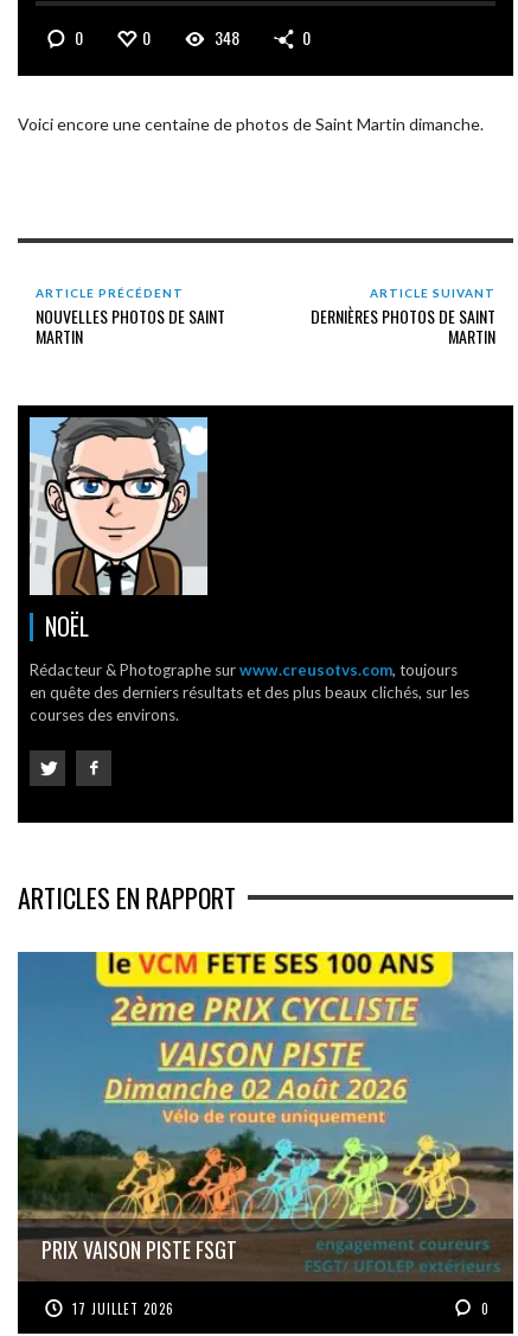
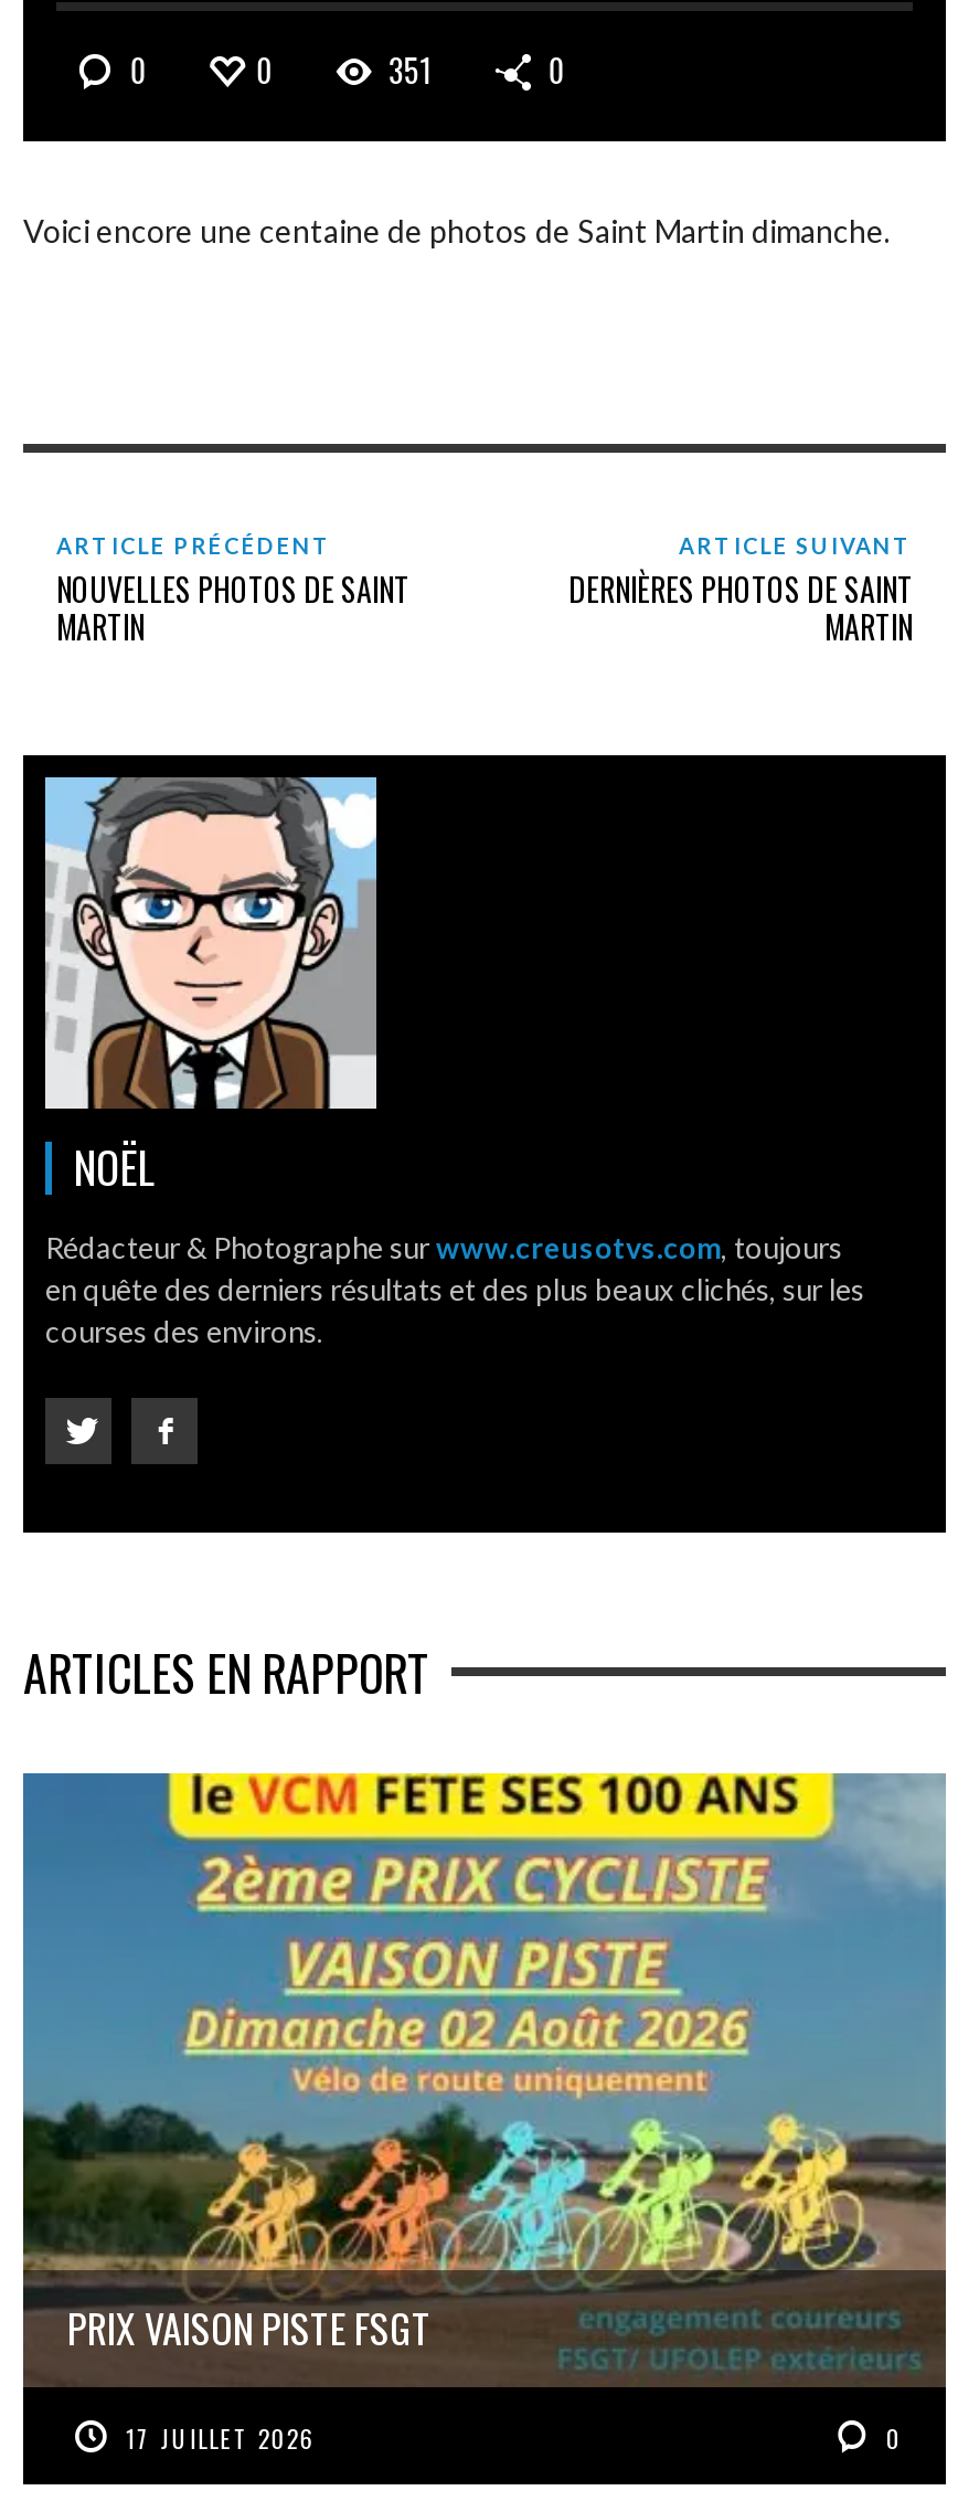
- 348
+ 351
